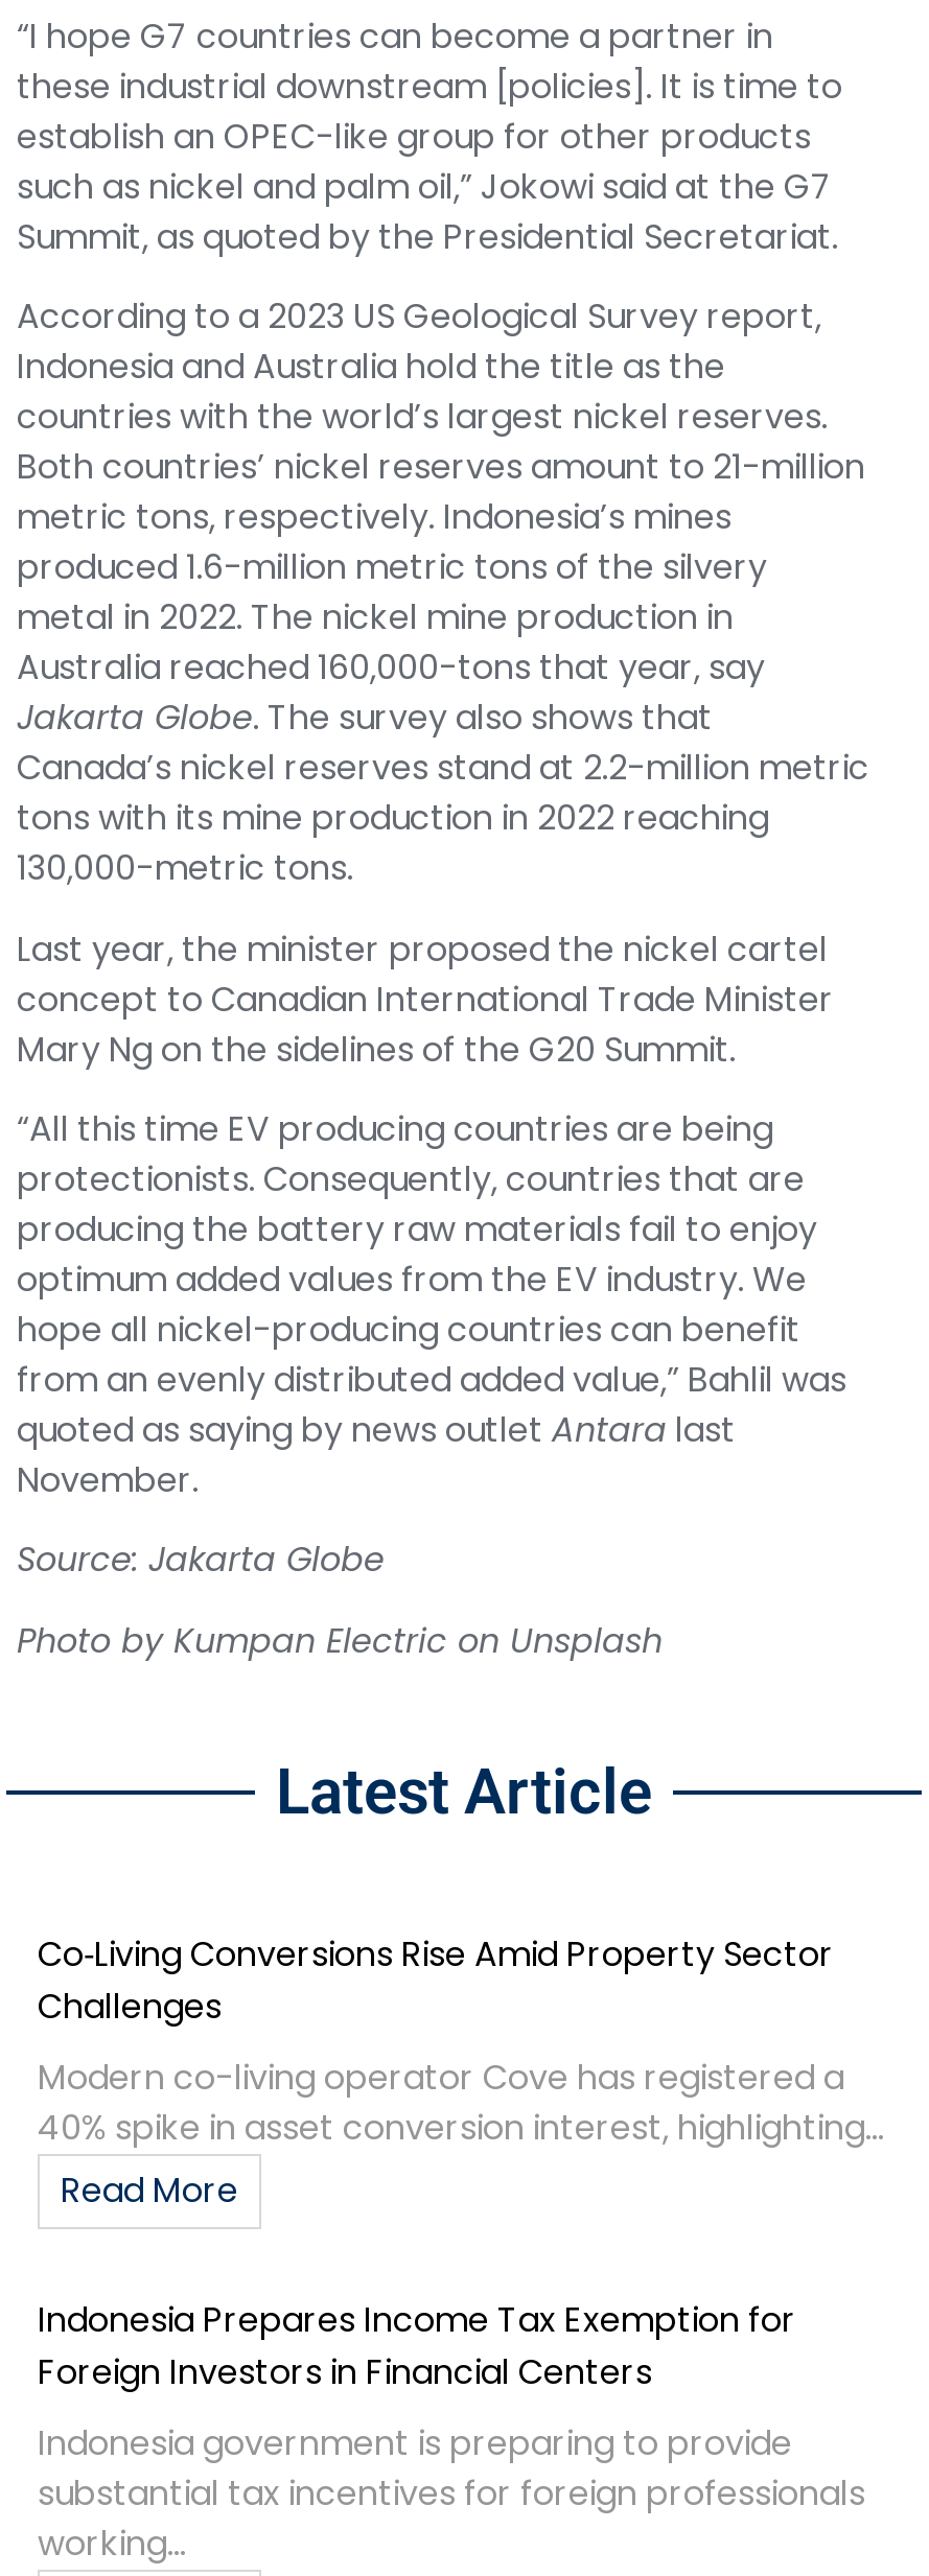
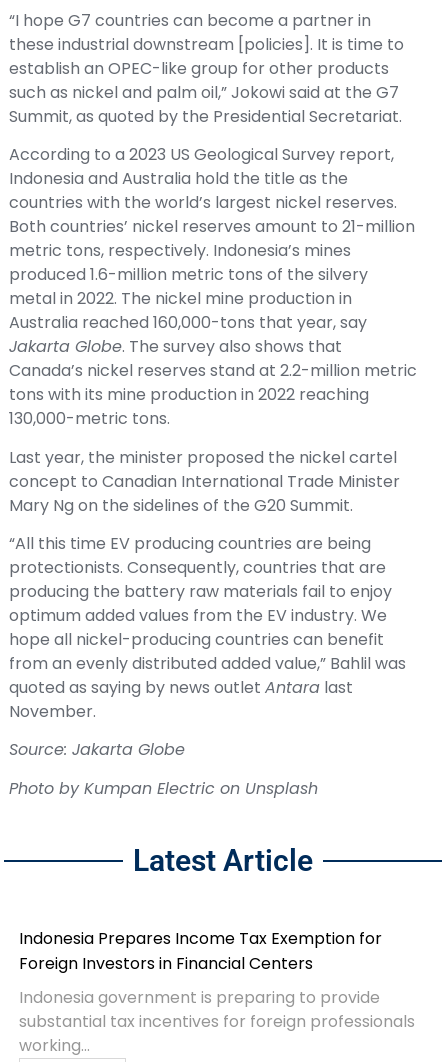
- Co‑Living Conversions Rise Amid Property Sector
- Challenges
- Modern co-living operator Cove has registered a
- 40% spike in asset conversion interest, highlighting...
- Read More
